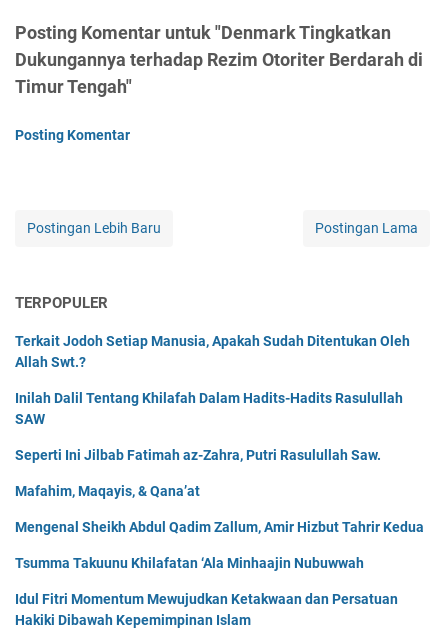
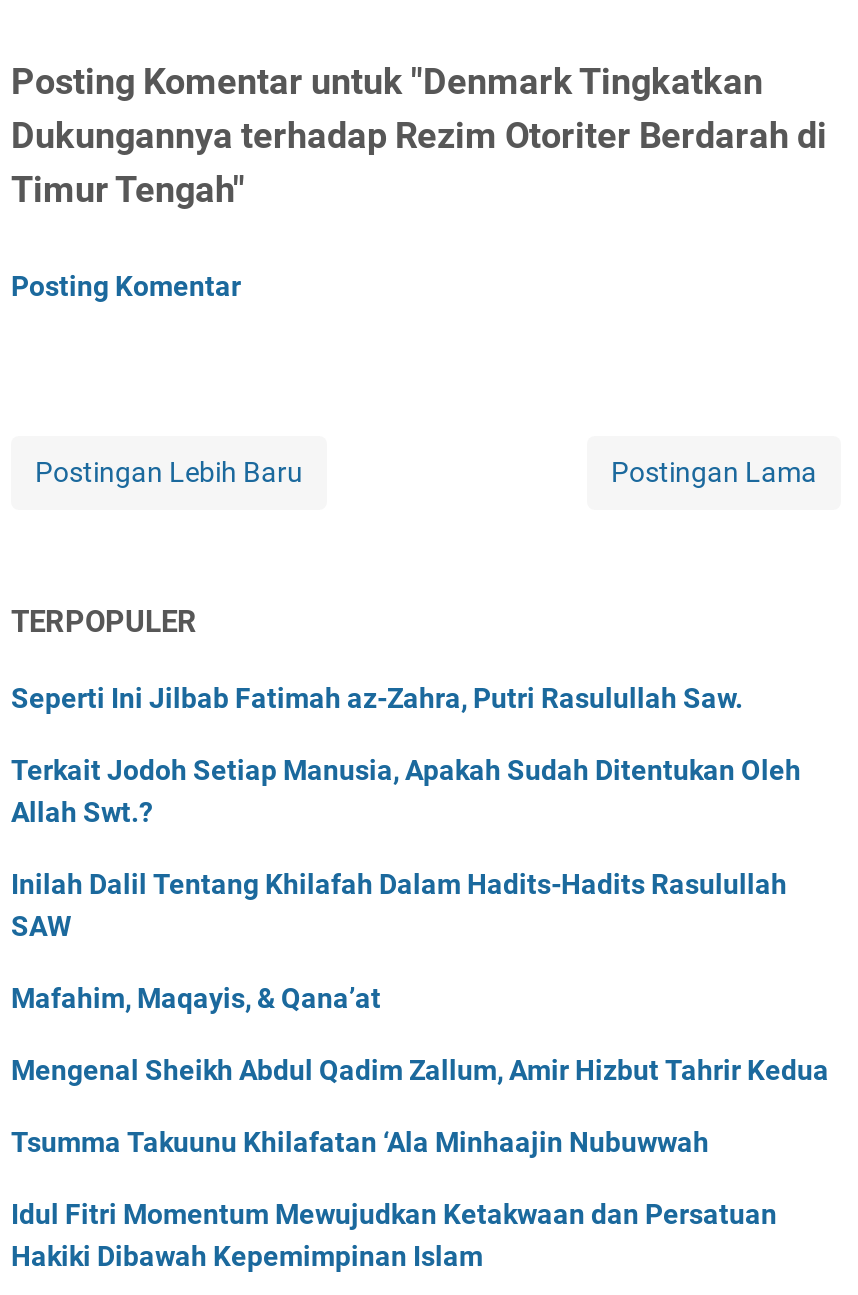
moved down: Terkait Jodoh Setiap Manusia, Apakah Sudah Ditentukan Oleh | Allah Swt.? | Inilah Dalil Tentang Khilafah Dalam Hadits-Hadits Rasulullah | SAW

moved up: Seperti Ini Jilbab Fatimah az-Zahra, Putri Rasulullah Saw.
